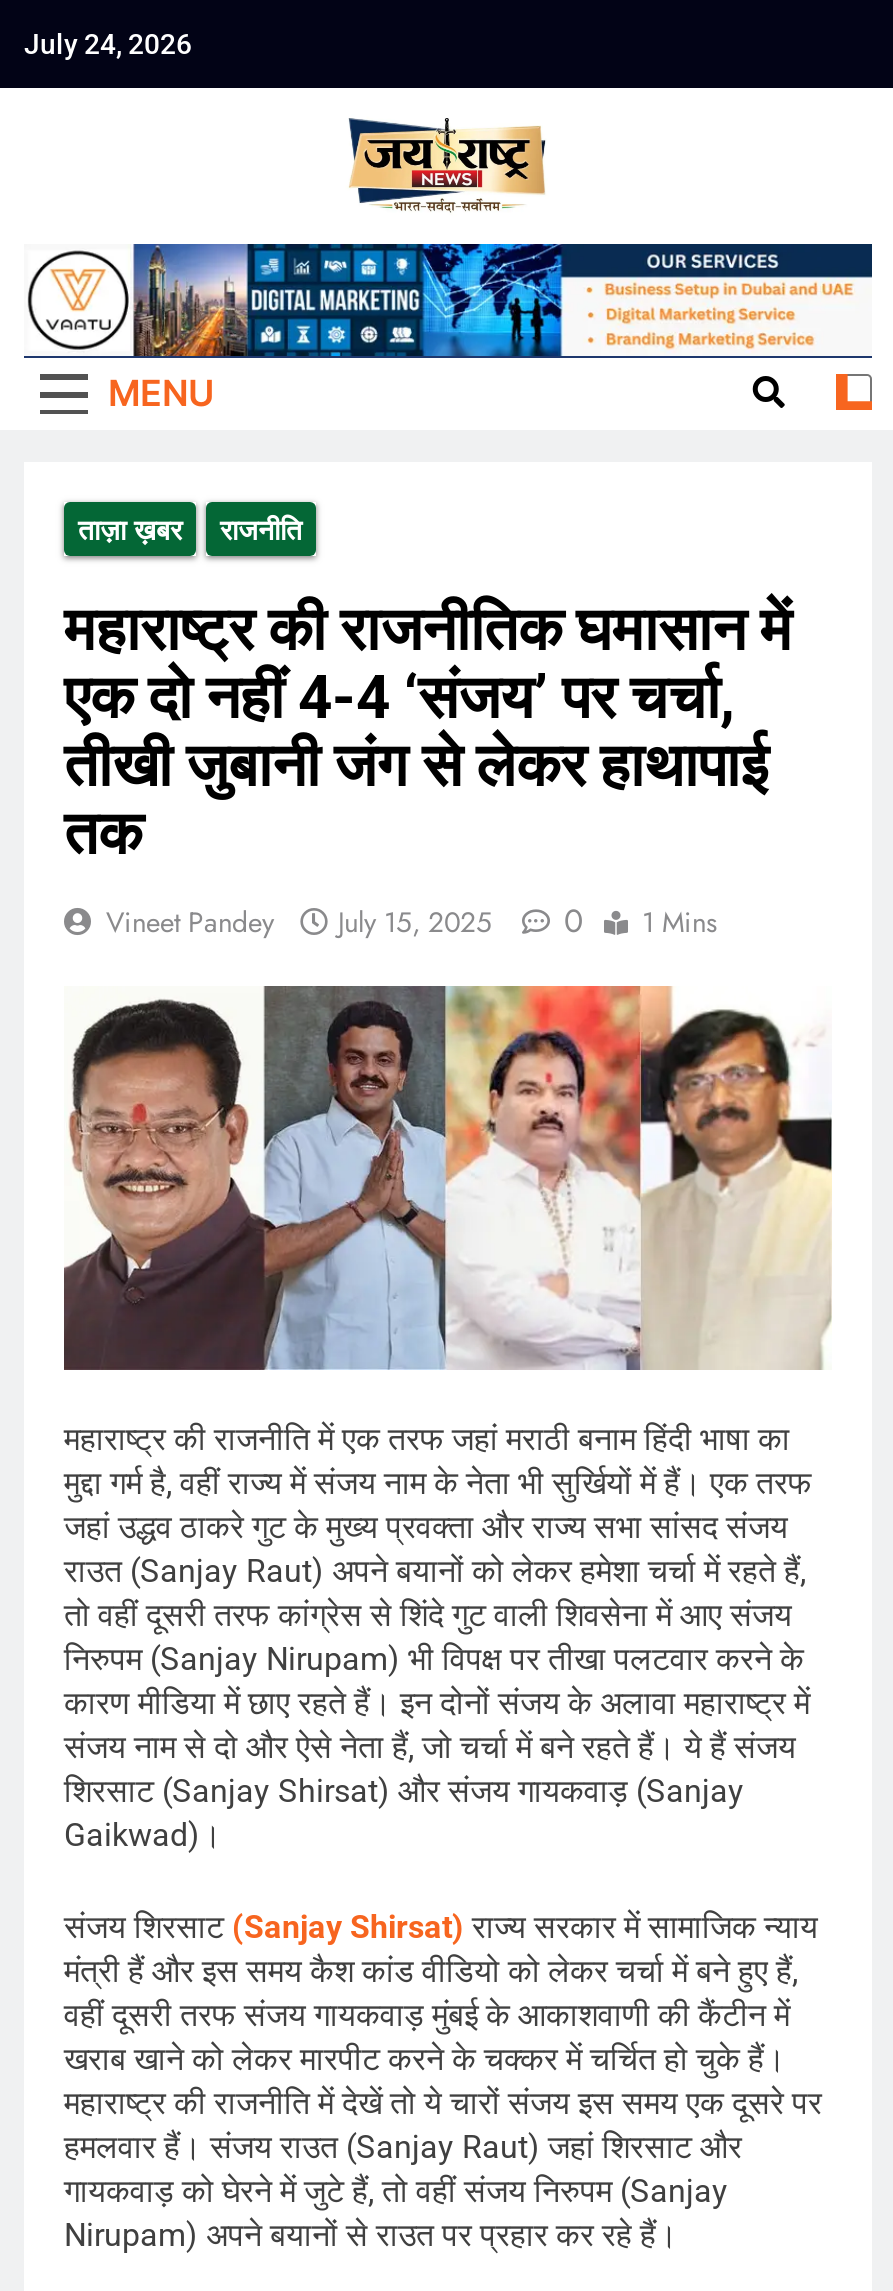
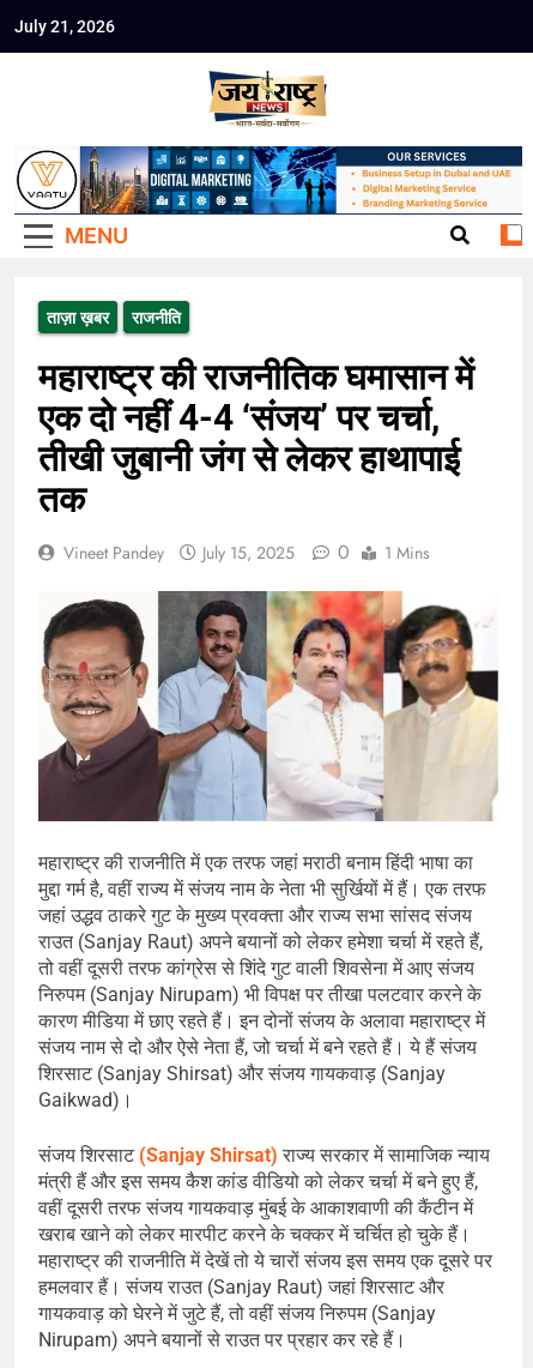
- July 24, 2026
+ July 21, 2026
